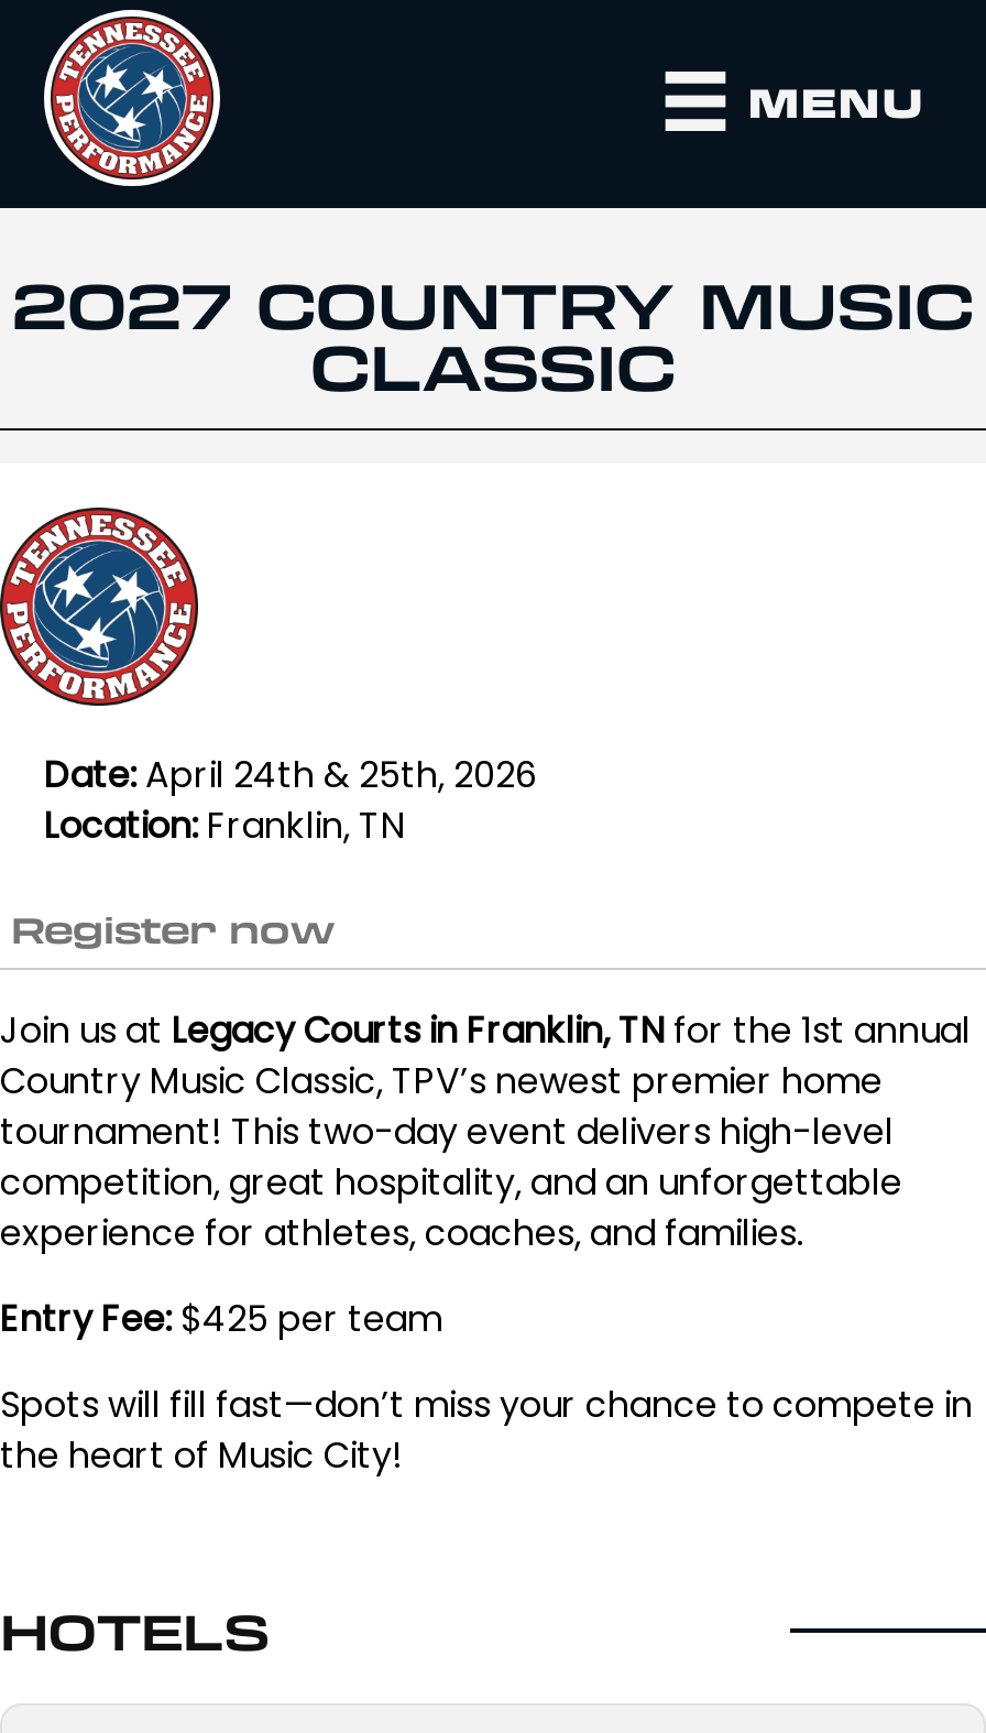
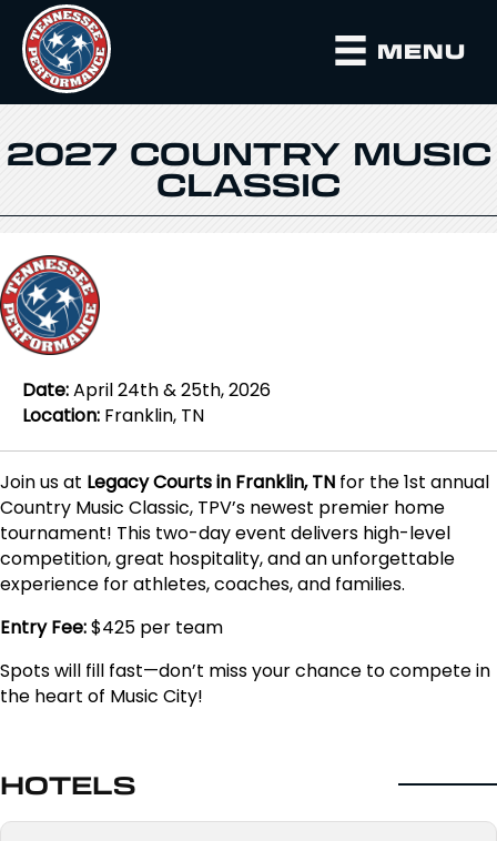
- Register now
